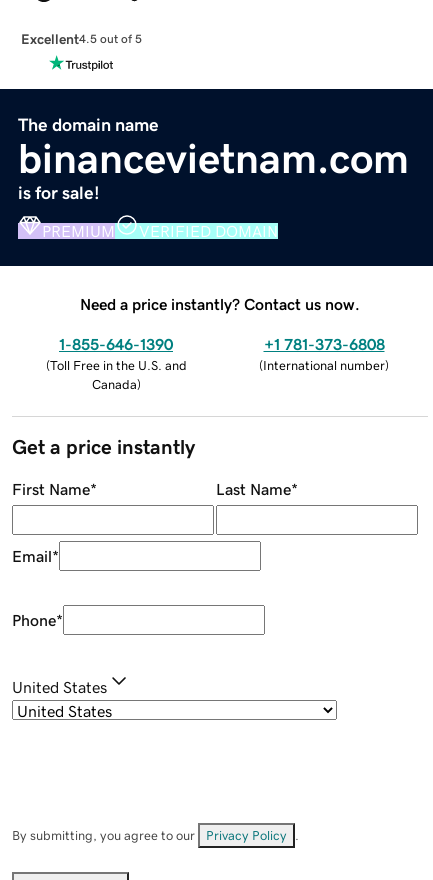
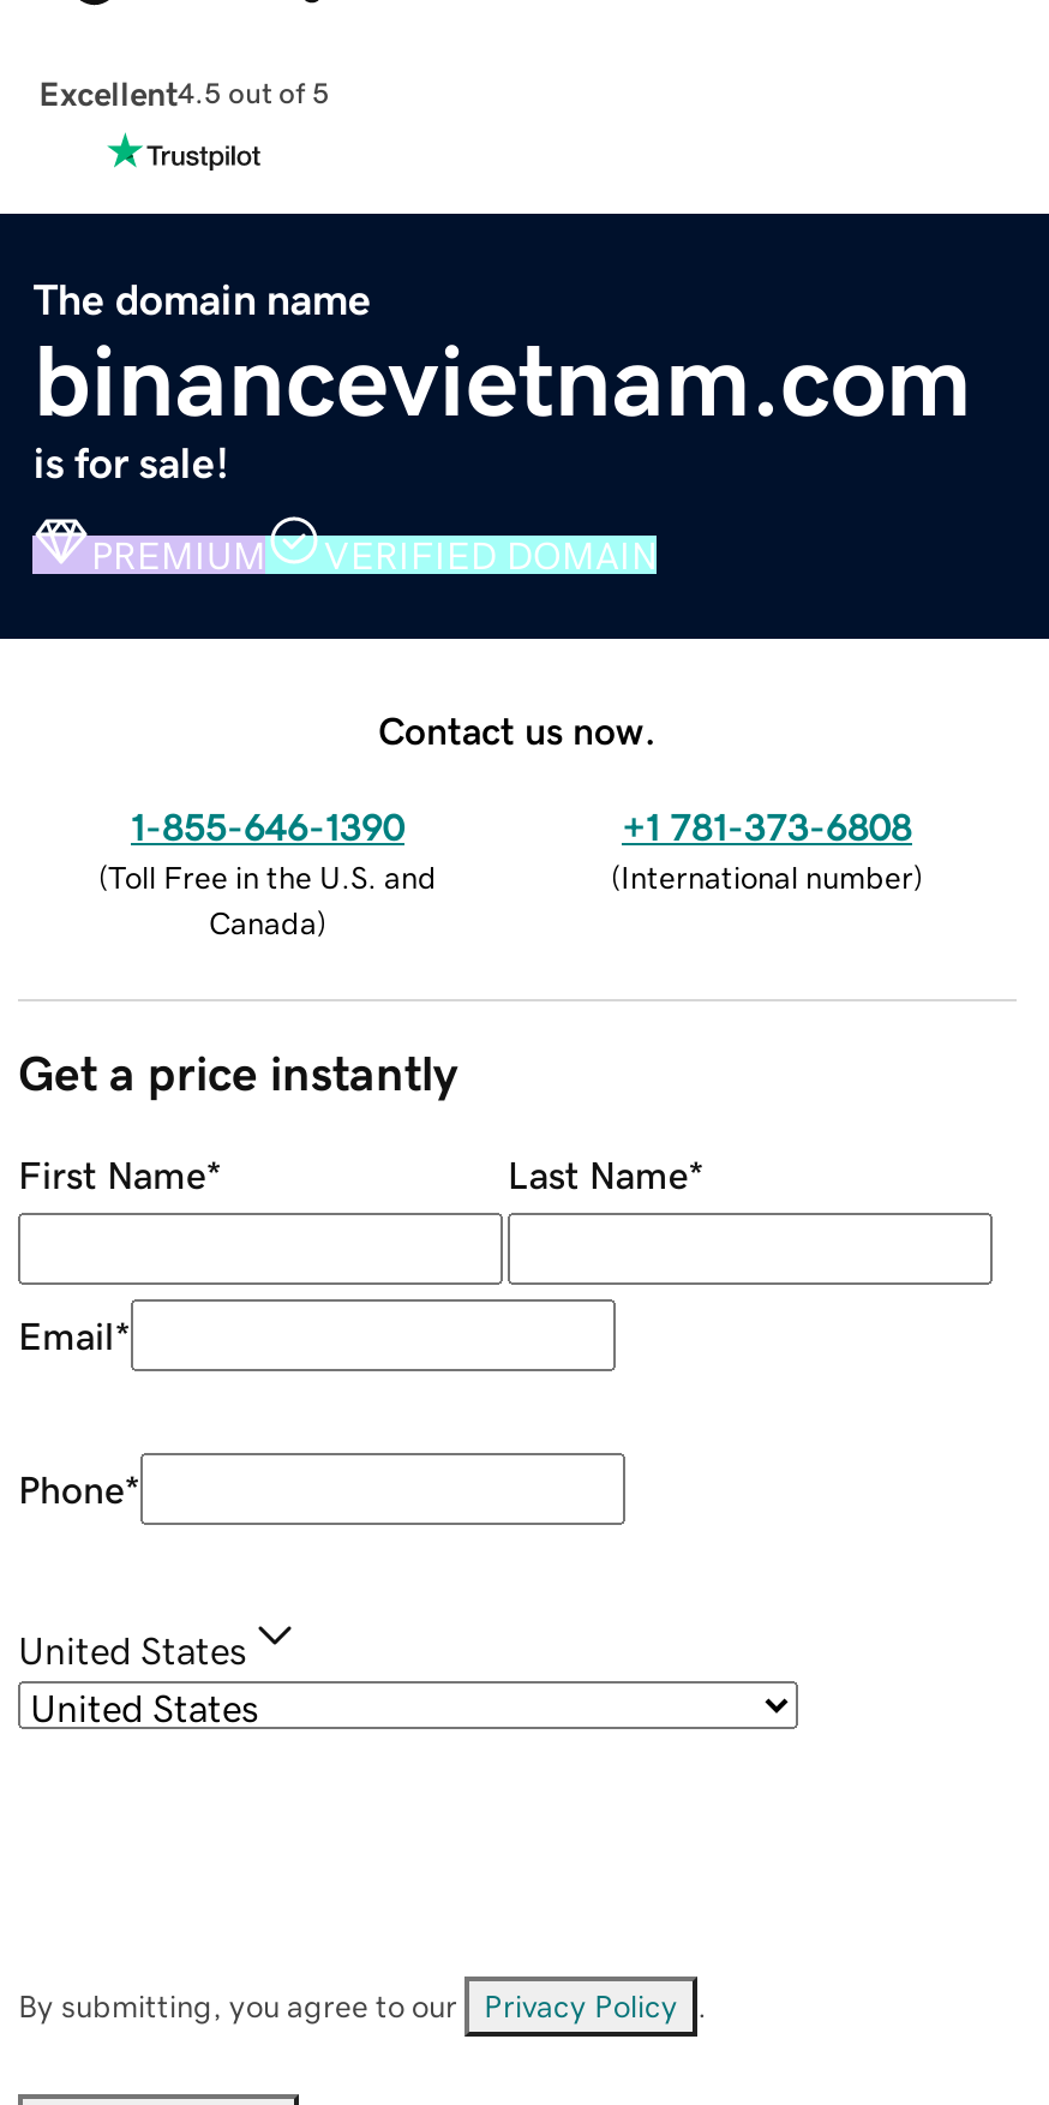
- Need a price instantly? Contact us now.
+ Contact us now.
